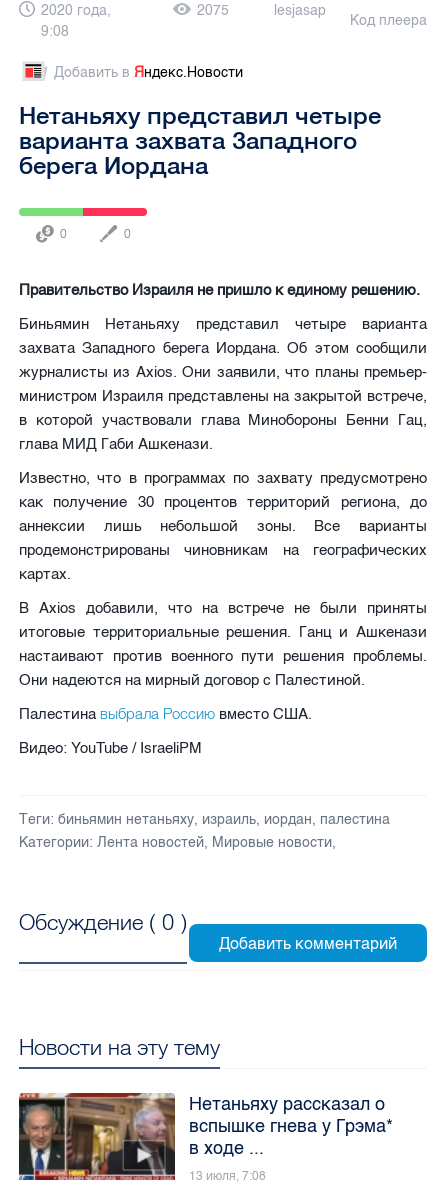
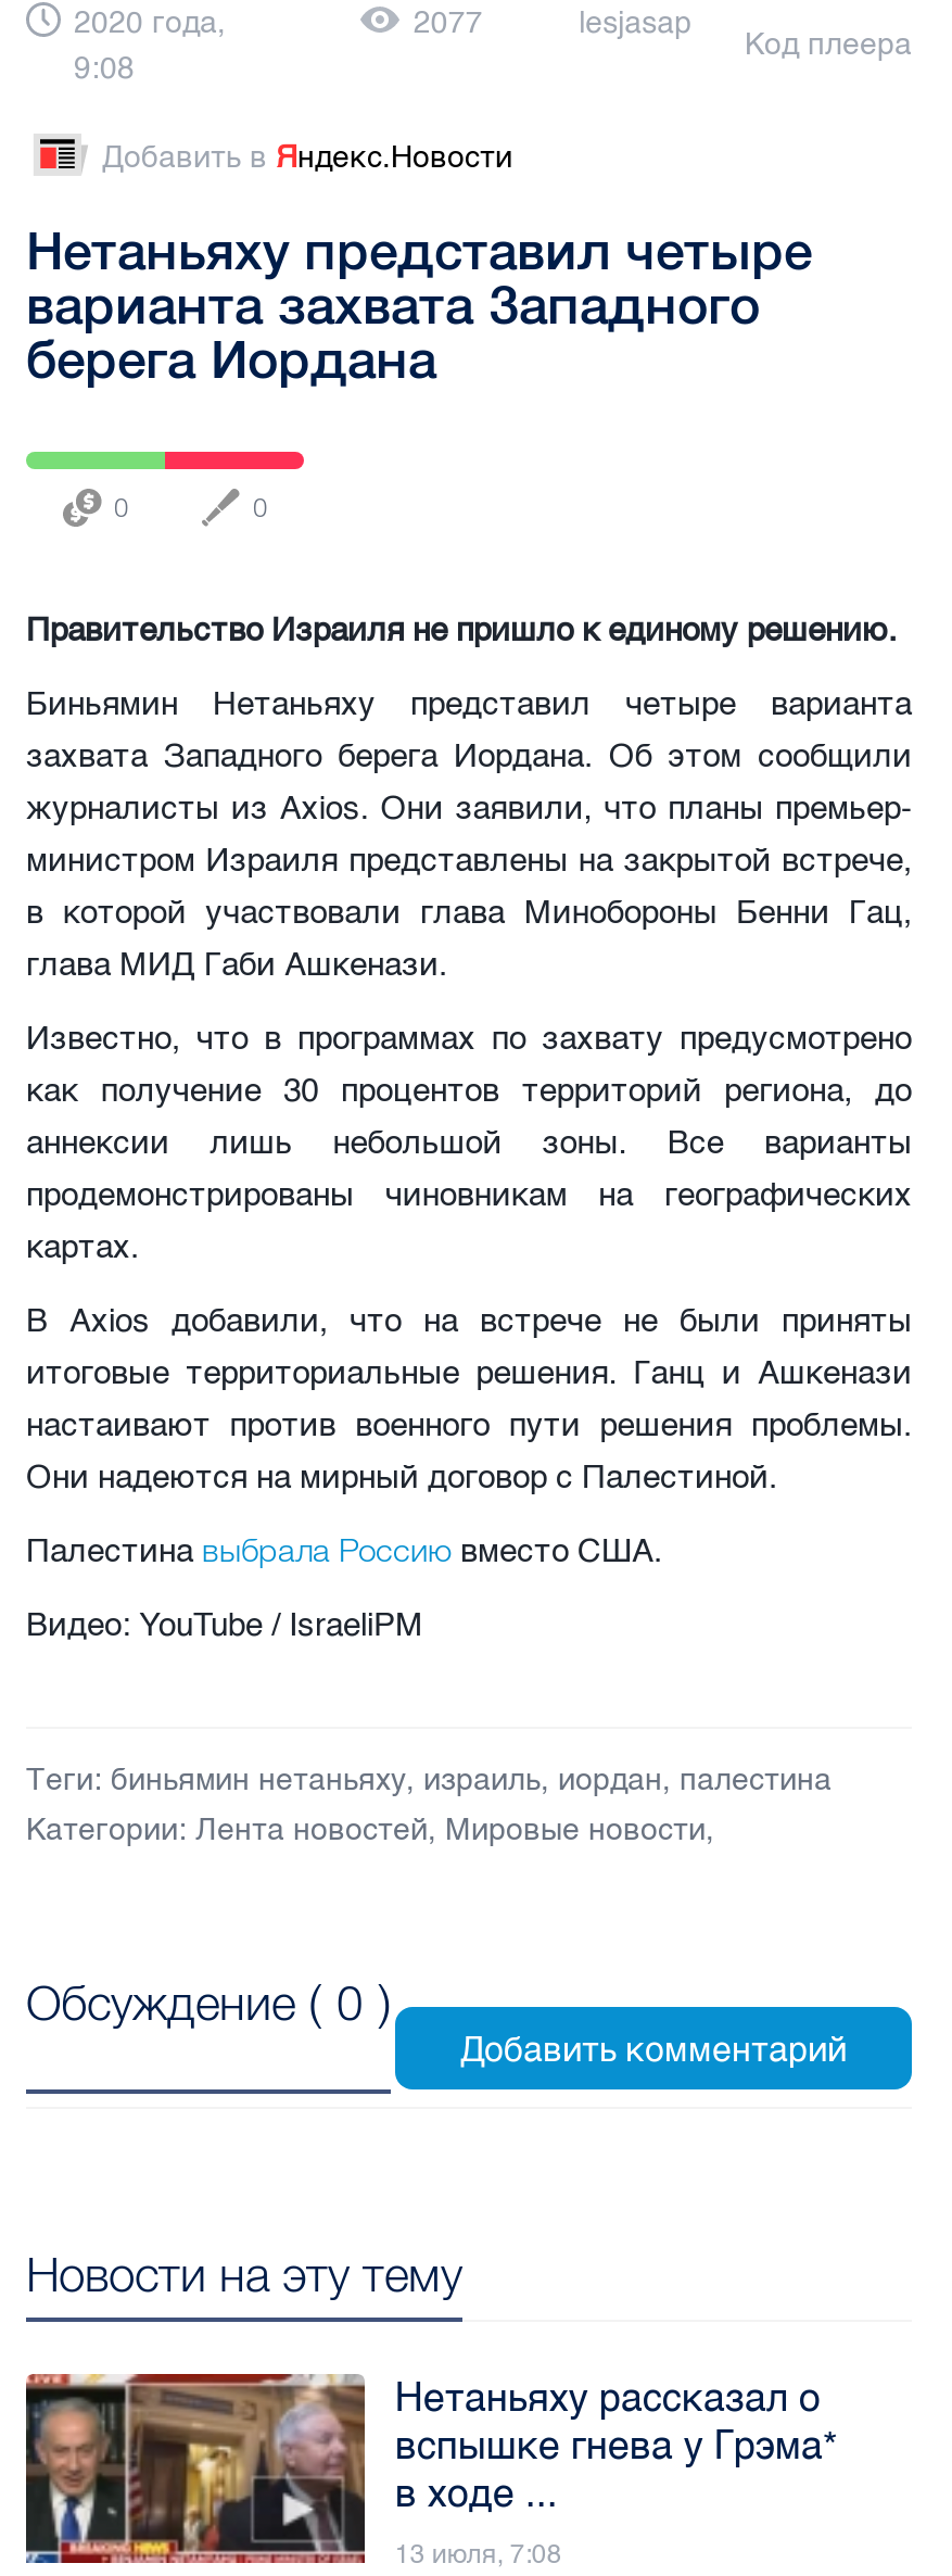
- 2075
+ 2077
